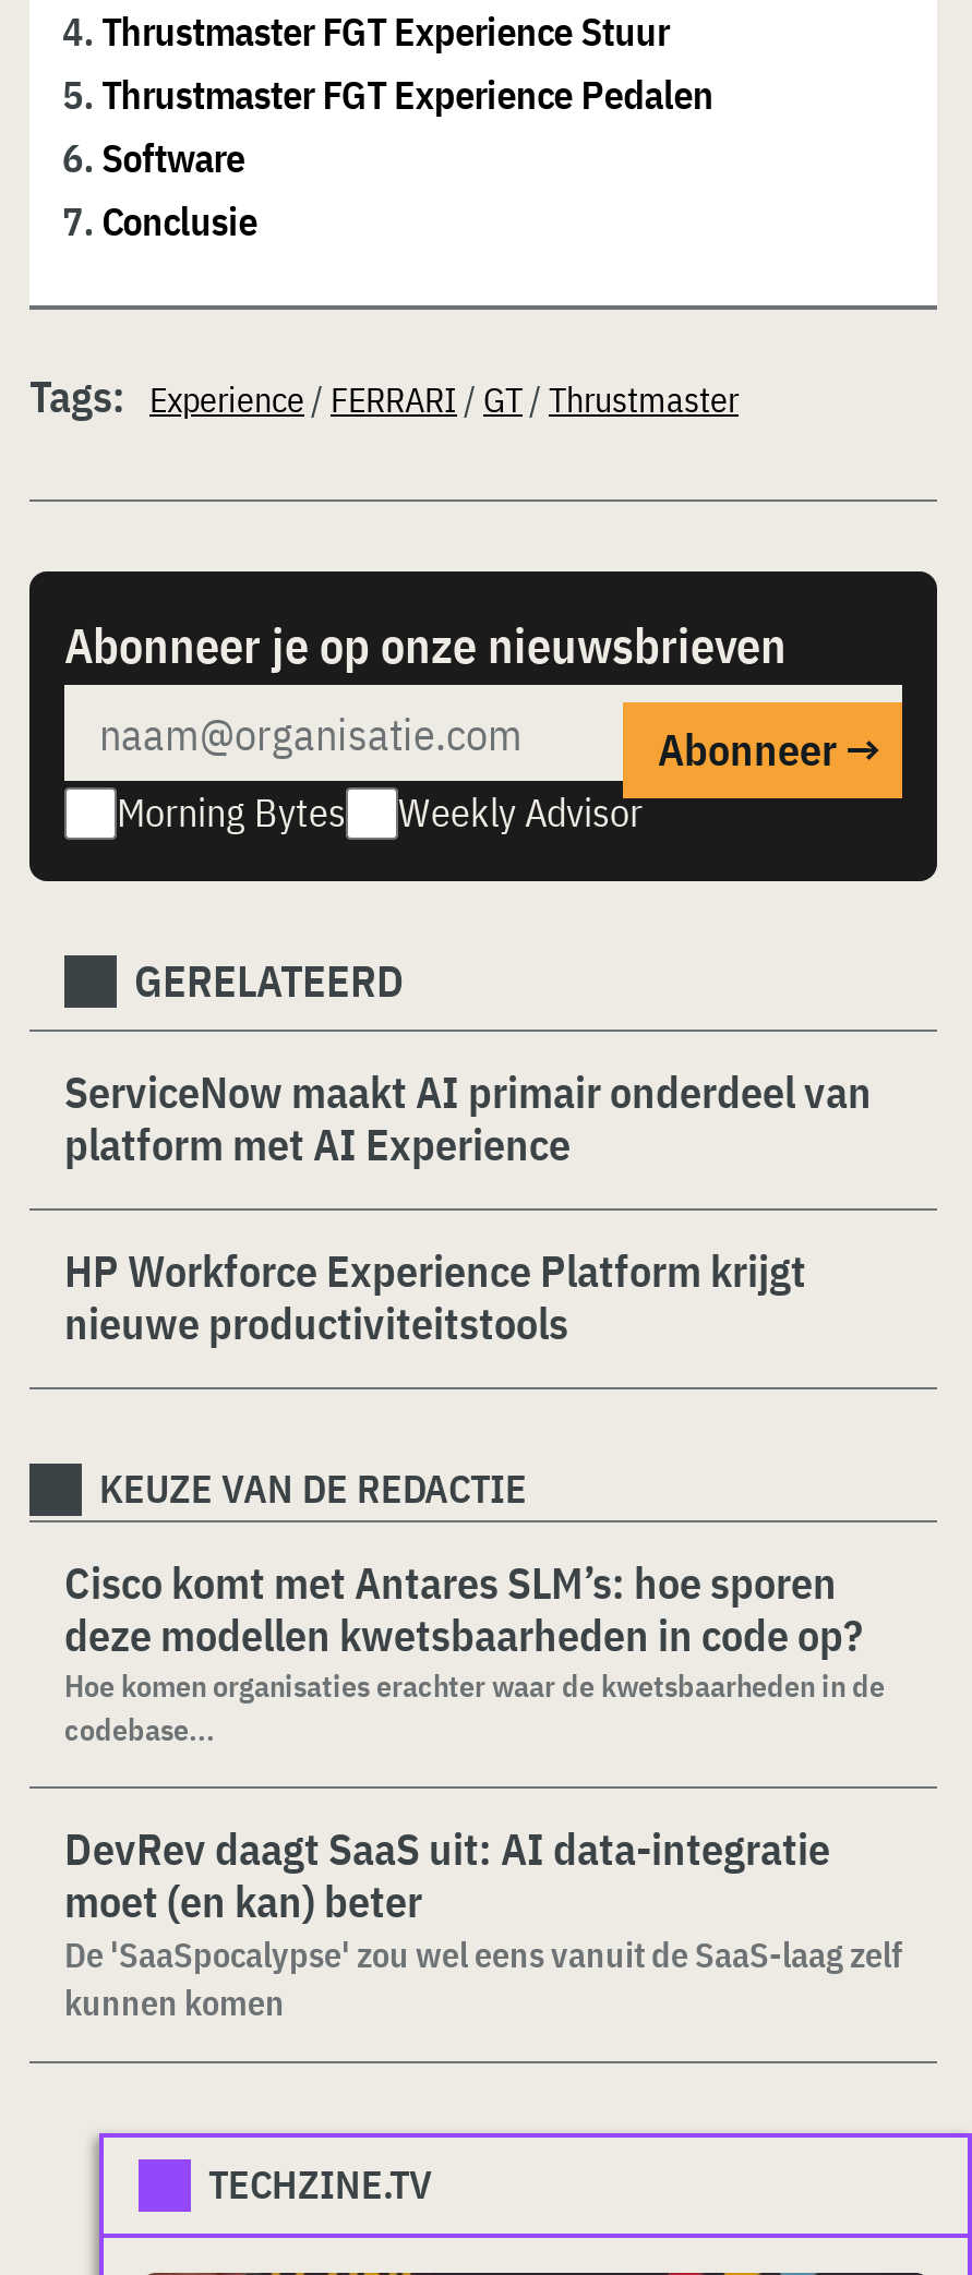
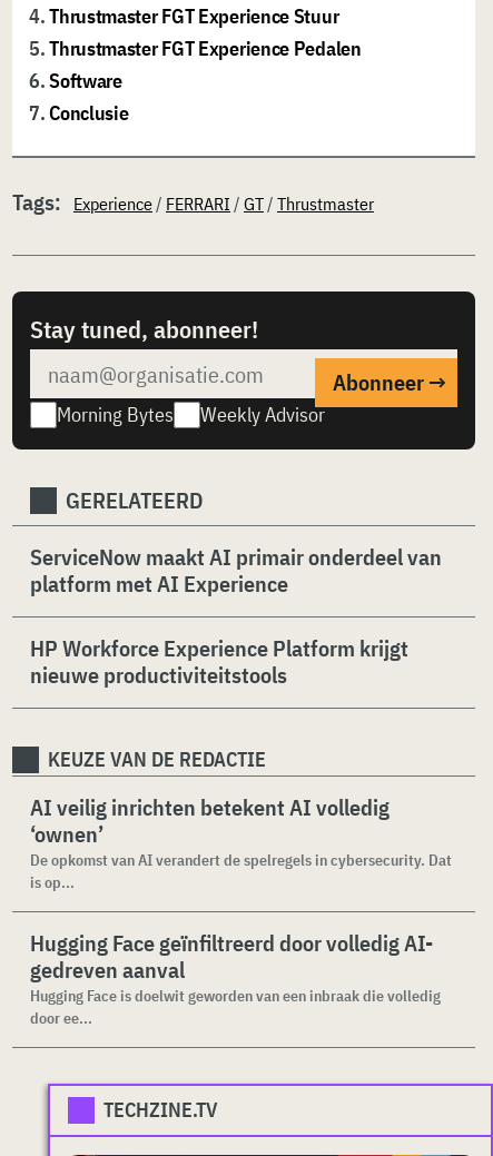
- Abonneer je op onze nieuwsbrieven
+ Stay tuned, abonneer!

- Cisco komt met Antares SLM’s: hoe sporen
- deze modellen kwetsbaarheden in code op?
- Hoe komen organisaties erachter waar de kwetsbaarheden in de
- codebase...
+ AI veilig inrichten betekent AI volledig
+ ‘ownen’
+ De opkomst van AI verandert de spelregels in cybersecurity. Dat
+ is op...

- DevRev daagt SaaS uit: AI data-integratie
- moet (en kan) beter
- De 'SaaSpocalypse' zou wel eens vanuit de SaaS-laag zelf
- kunnen komen
+ Hugging Face geïnfiltreerd door volledig AI-
+ gedreven aanval
+ Hugging Face is doelwit geworden van een inbraak die volledig
+ door ee...
